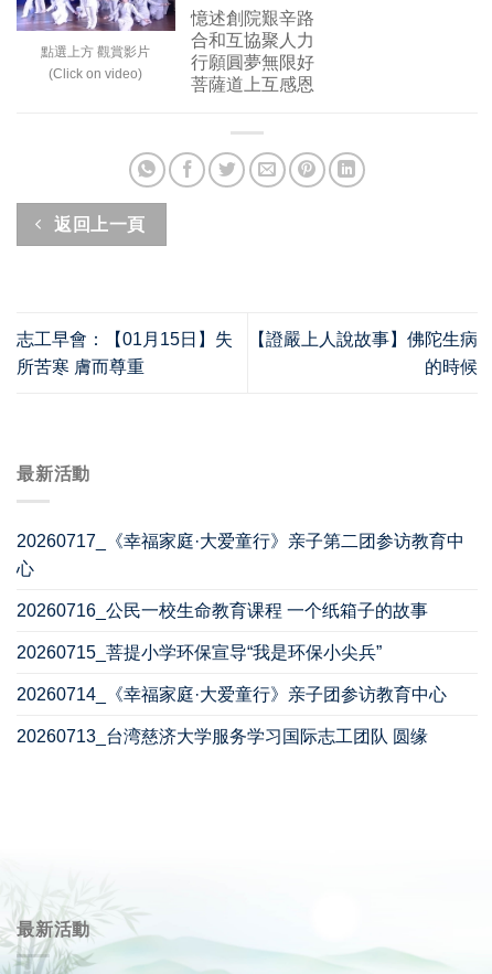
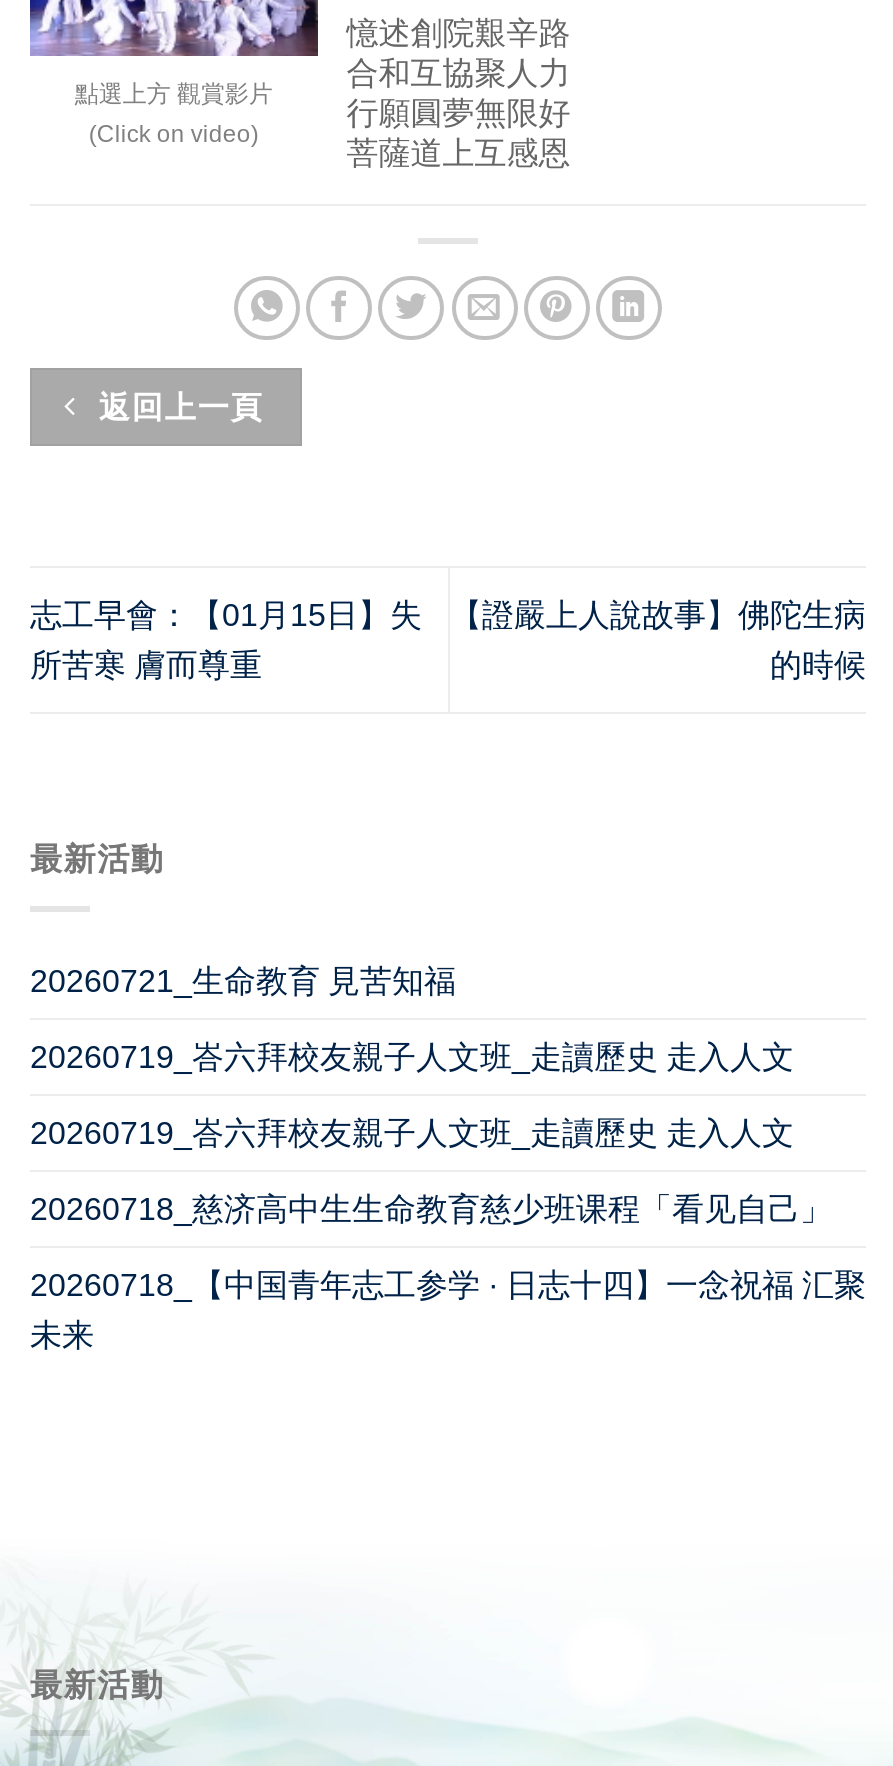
- 20260717_《幸福家庭·大爱童行》亲子第二团参访教育中
+ 20260721_生命教育 見苦知福

- 心
+ 20260719_峇六拜校友親子人文班_走讀歷史 走入人文

- 20260716_公民一校生命教育课程 一个纸箱子的故事
+ 20260719_峇六拜校友親子人文班_走讀歷史 走入人文

- 20260715_菩提小学环保宣导“我是环保小尖兵”
+ 20260718_慈济高中生生命教育慈少班课程「看见自己」

- 20260714_《幸福家庭·大爱童行》亲子团参访教育中心
+ 20260718_【中国青年志工参学 · 日志十四】一念祝福 汇聚

- 20260713_台湾慈济大学服务学习国际志工团队 圆缘
+ 未来
